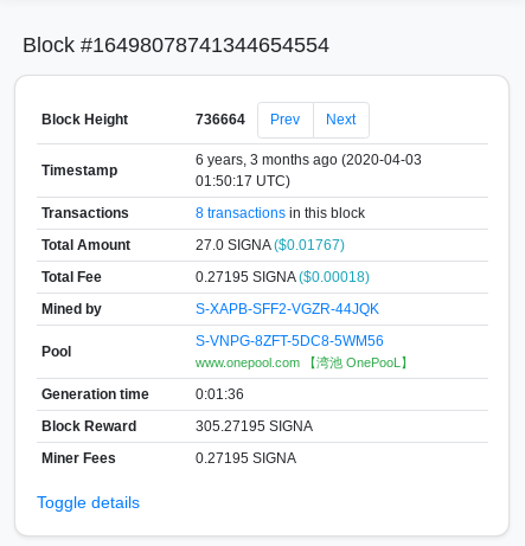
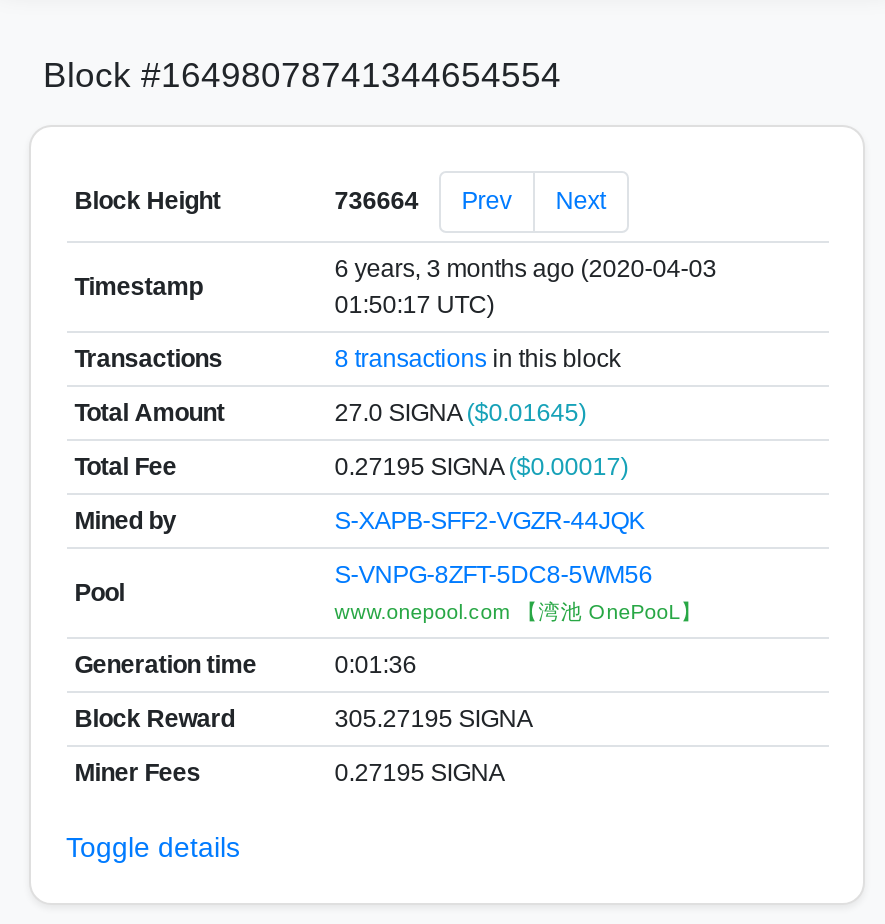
- 27.0 SIGNA ($0.01767)
+ 27.0 SIGNA ($0.01645)

- 0.27195 SIGNA ($0.00018)
+ 0.27195 SIGNA ($0.00017)
